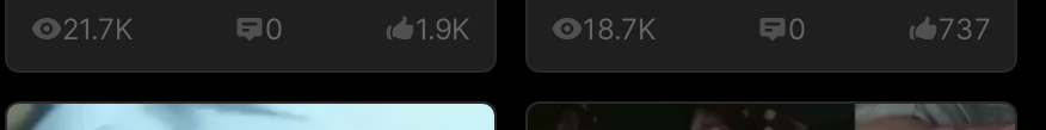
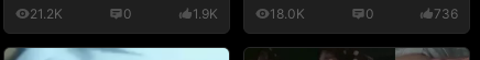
- 21.7K
+ 21.2K

- 18.7K
+ 18.0K

- 737
+ 736
